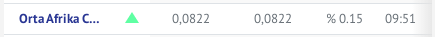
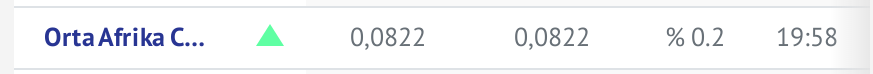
- % 0.15
+ % 0.2

- 09:51
+ 19:58
